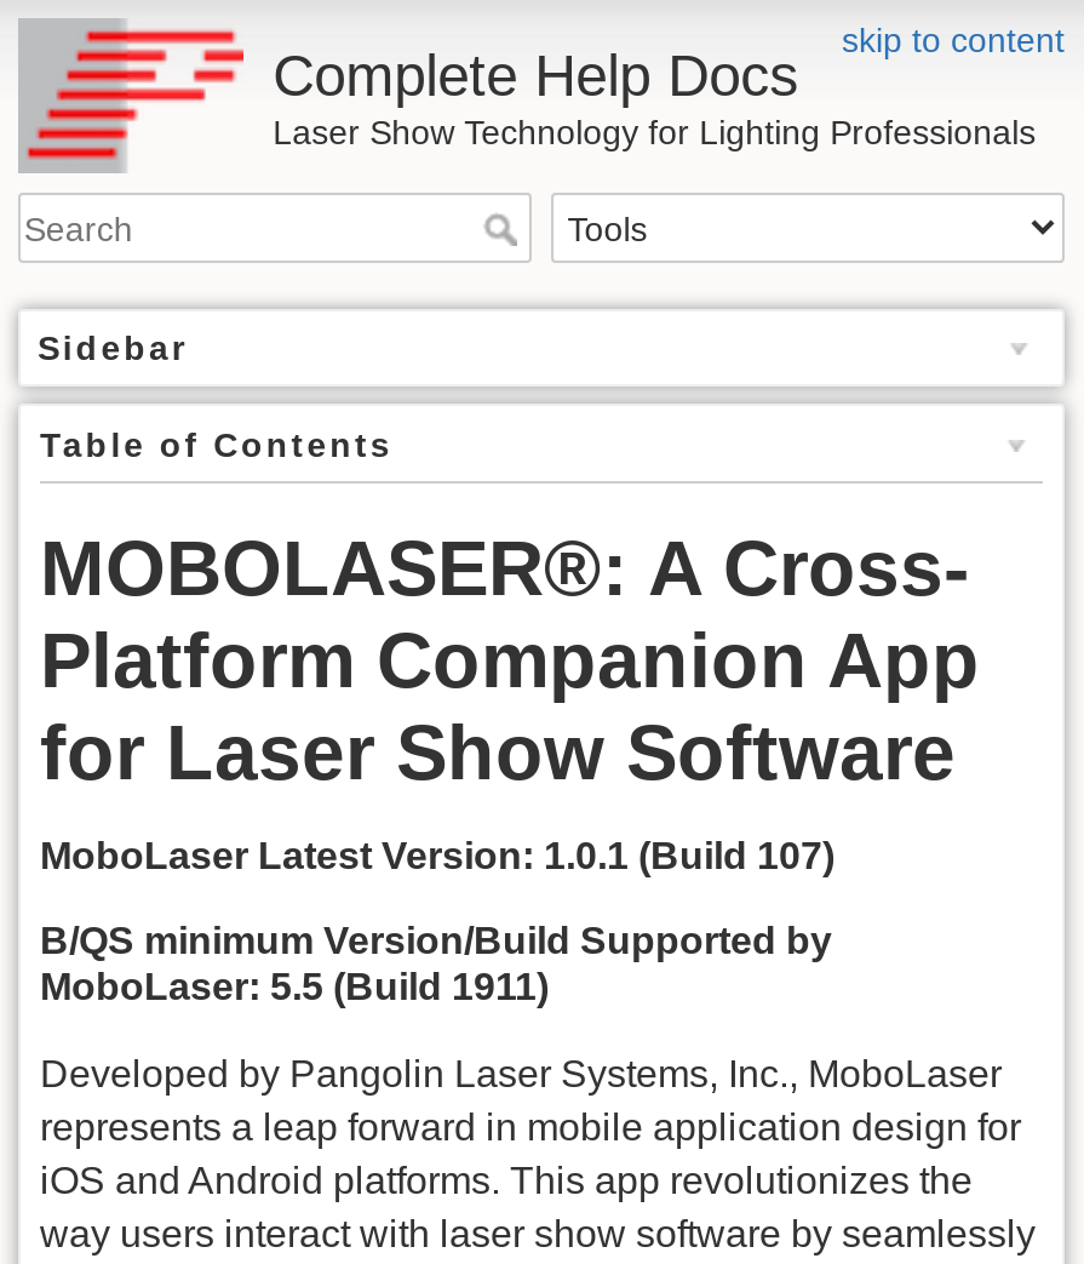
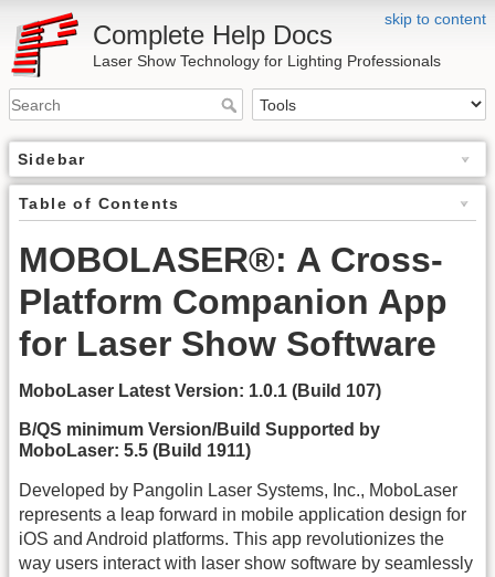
- [image]
+ [image]
